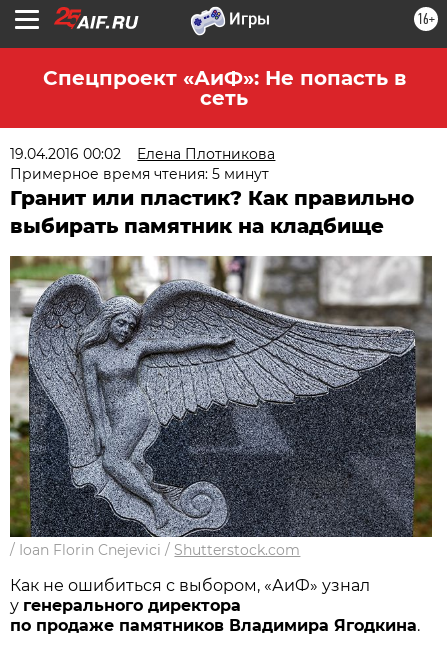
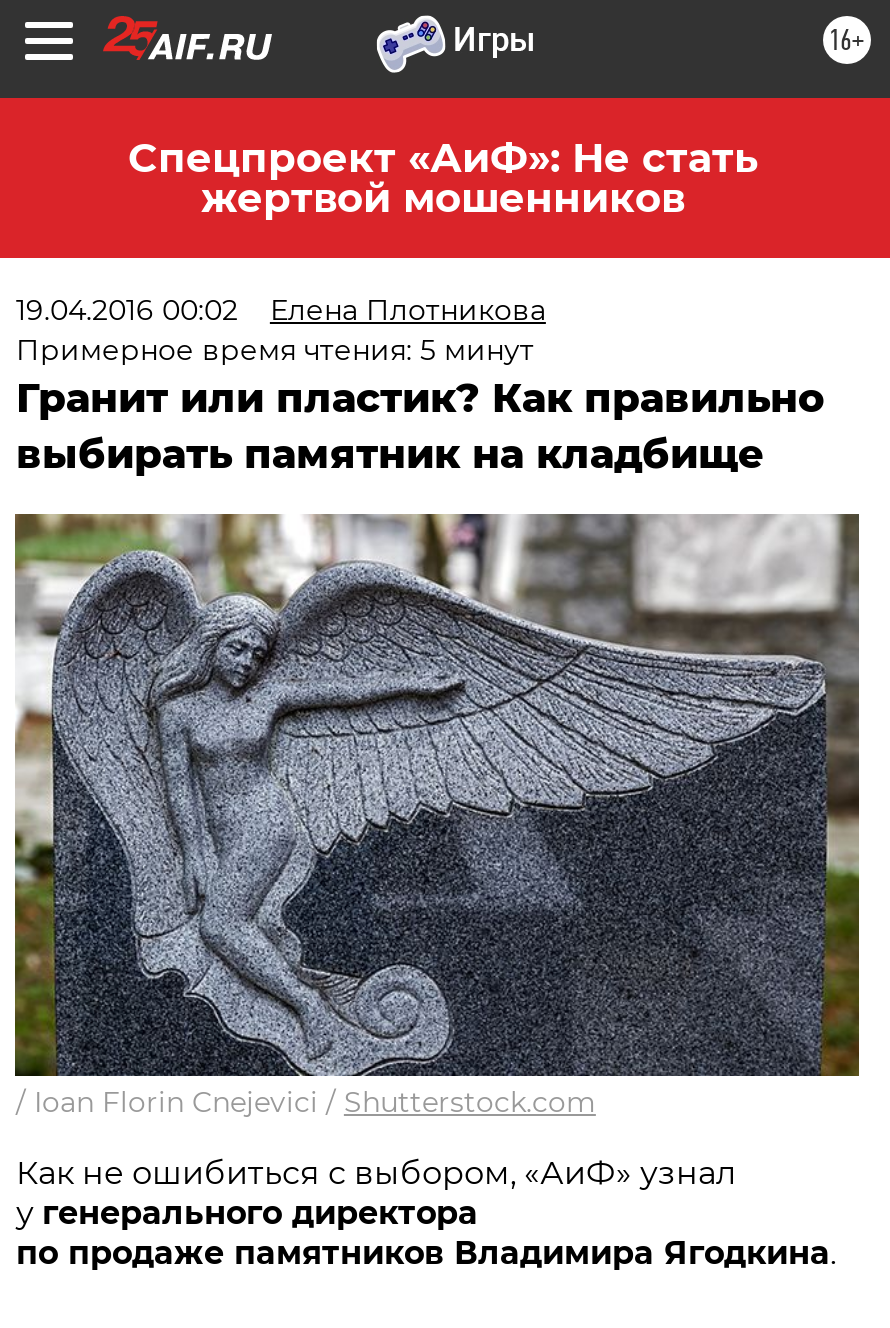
- Спецпроект «АиФ»: Не попасть в
- сеть
+ Спецпроект «АиФ»: Не стать
+ жертвой мошенников
